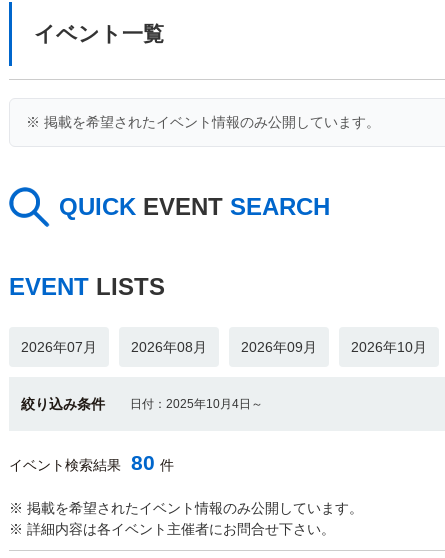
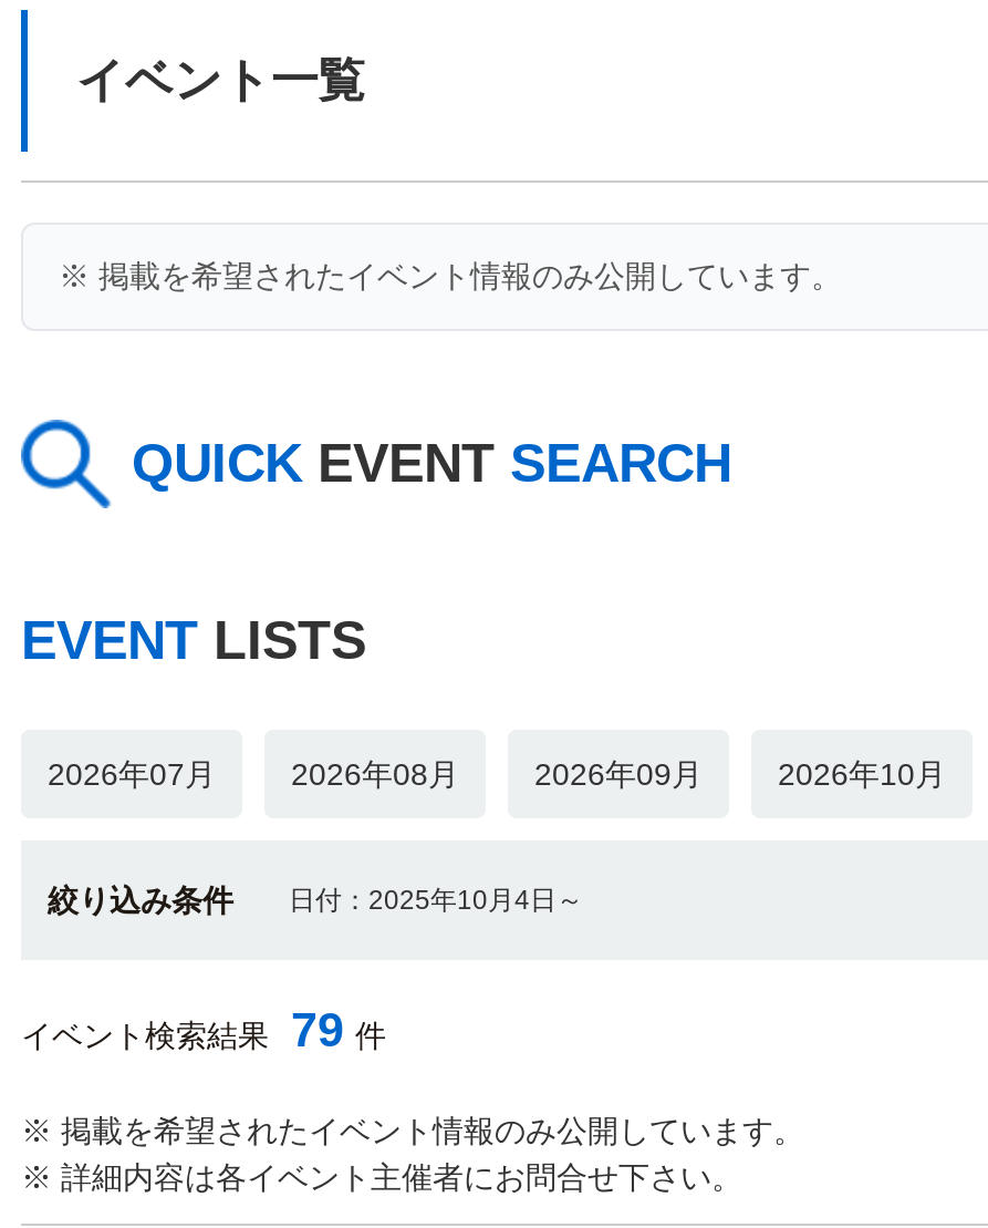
- イベント検索結果 80 件
+ イベント検索結果 79 件
